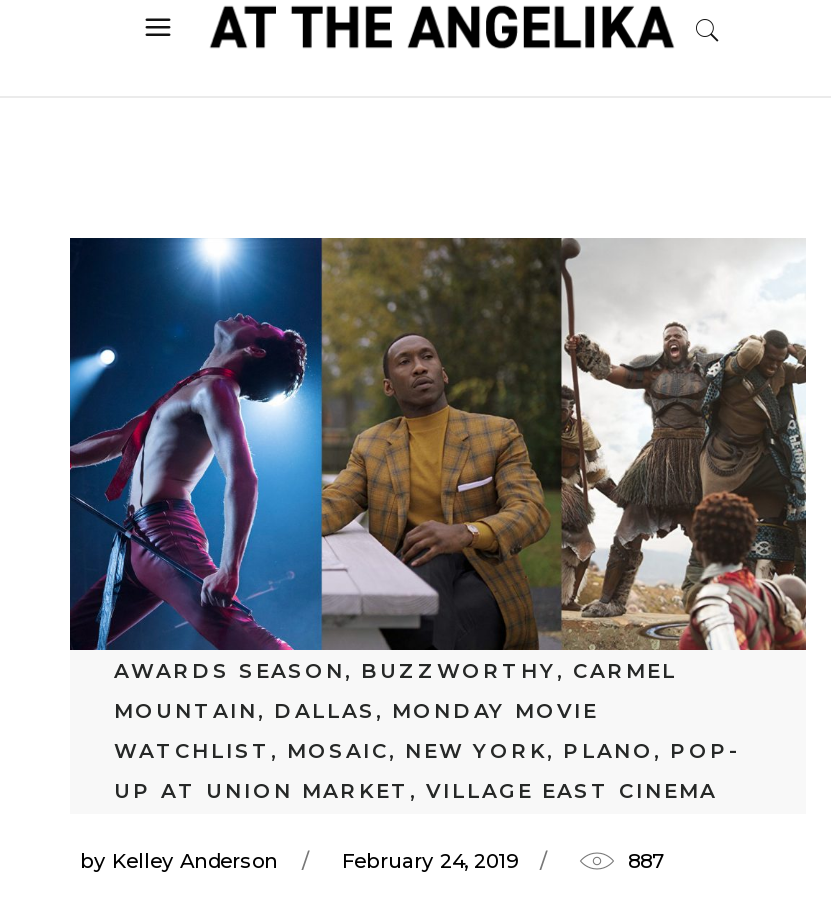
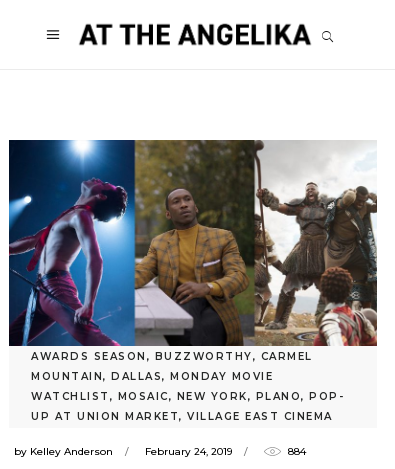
- 887
+ 884
